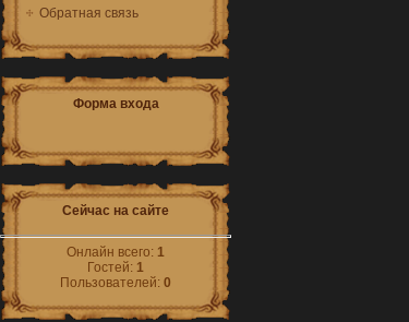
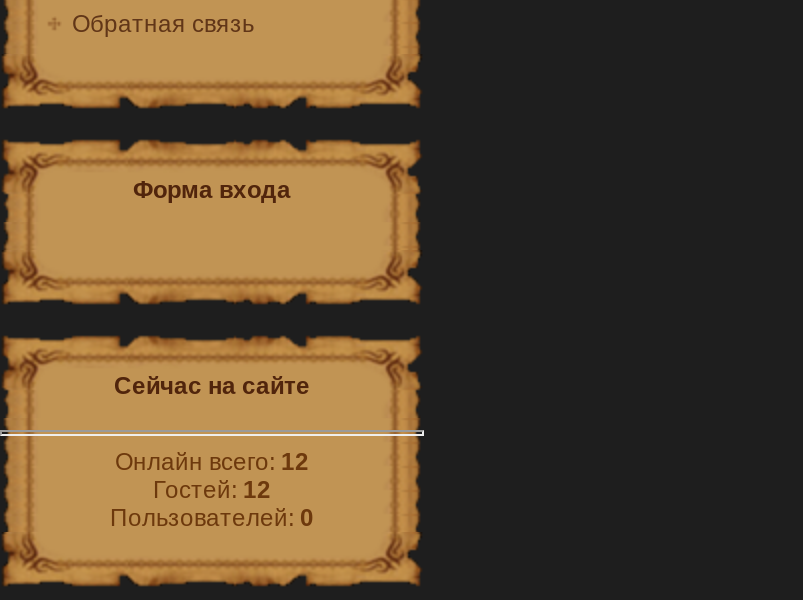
- Онлайн всего: 1
+ Онлайн всего: 12

- Гостей: 1
+ Гостей: 12
